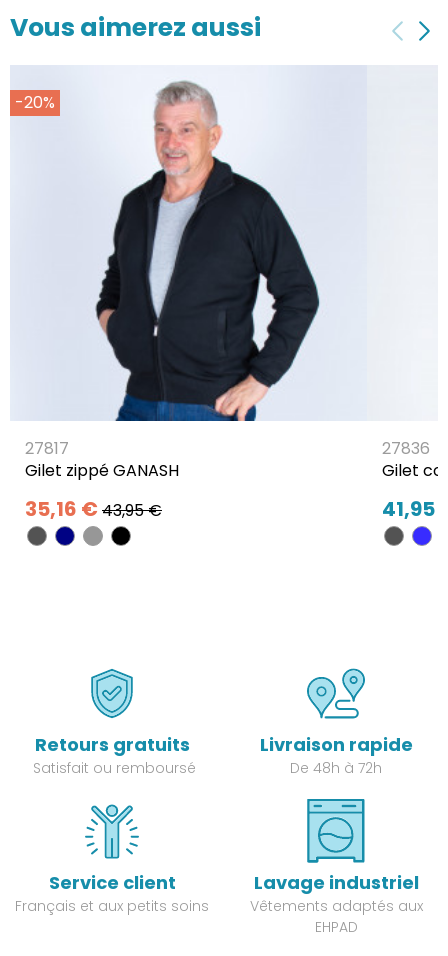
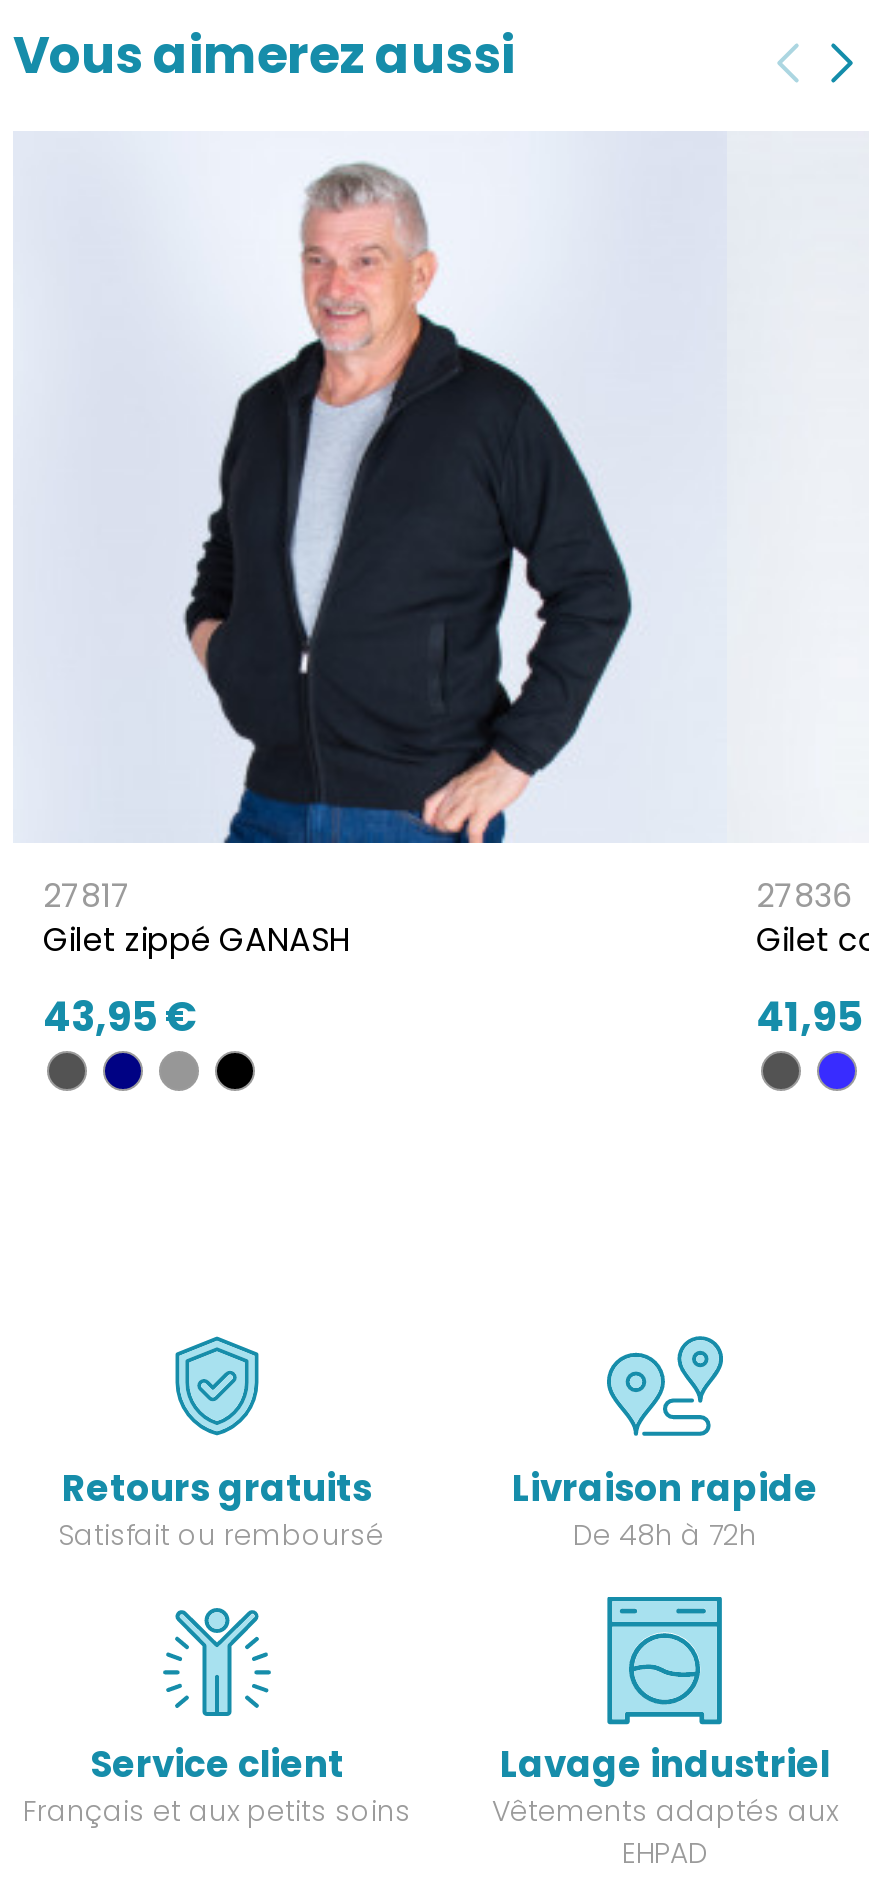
- -20%

- 35,16 € 43,95 €
+ 43,95 €
